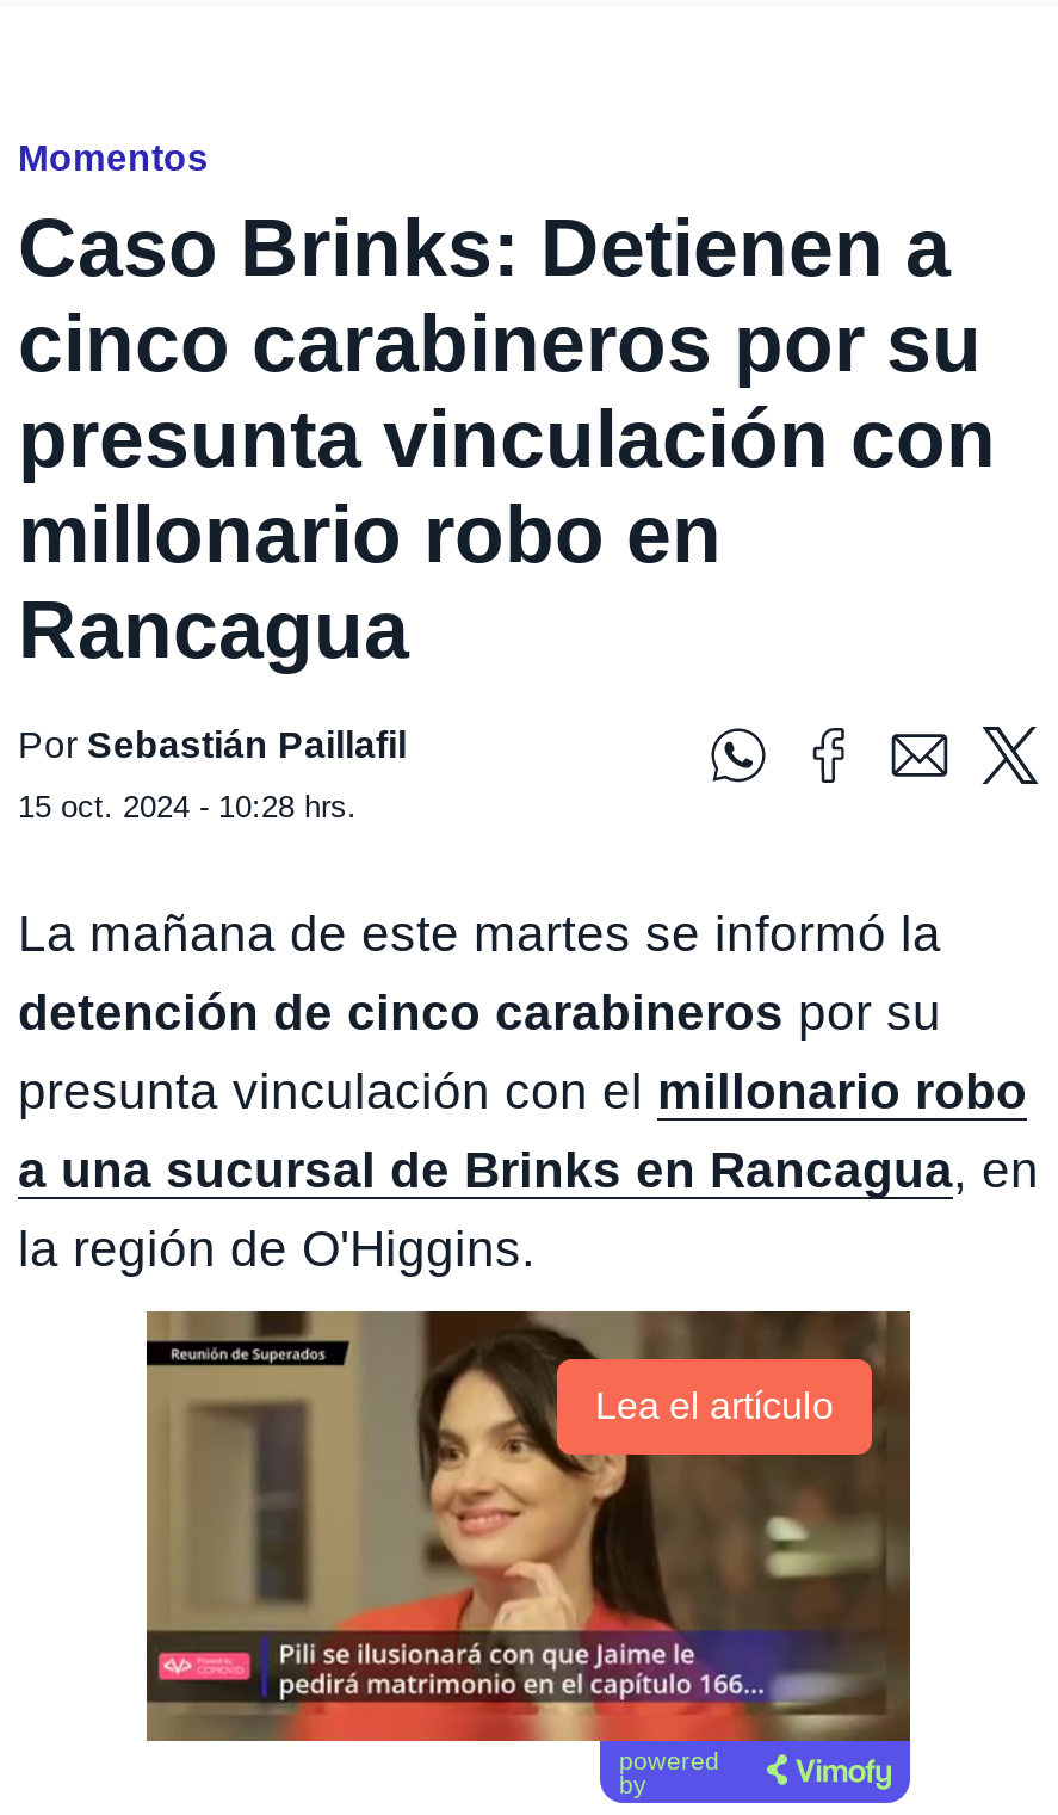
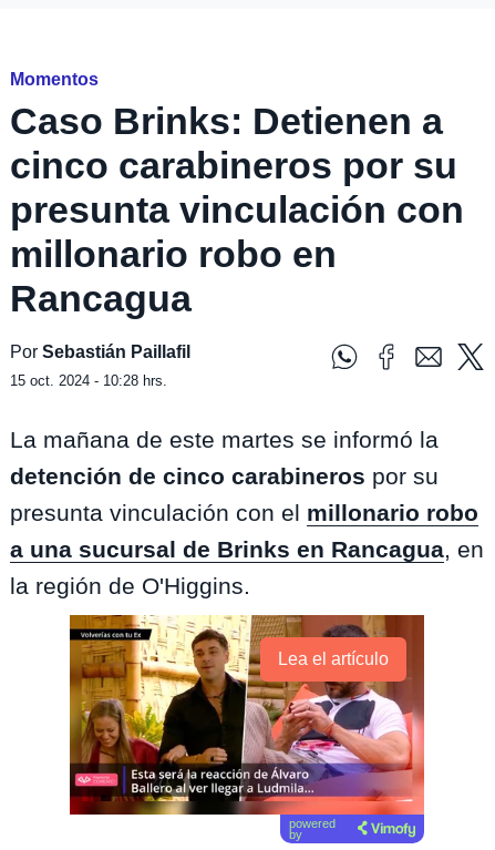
- [image]
+ [image]
